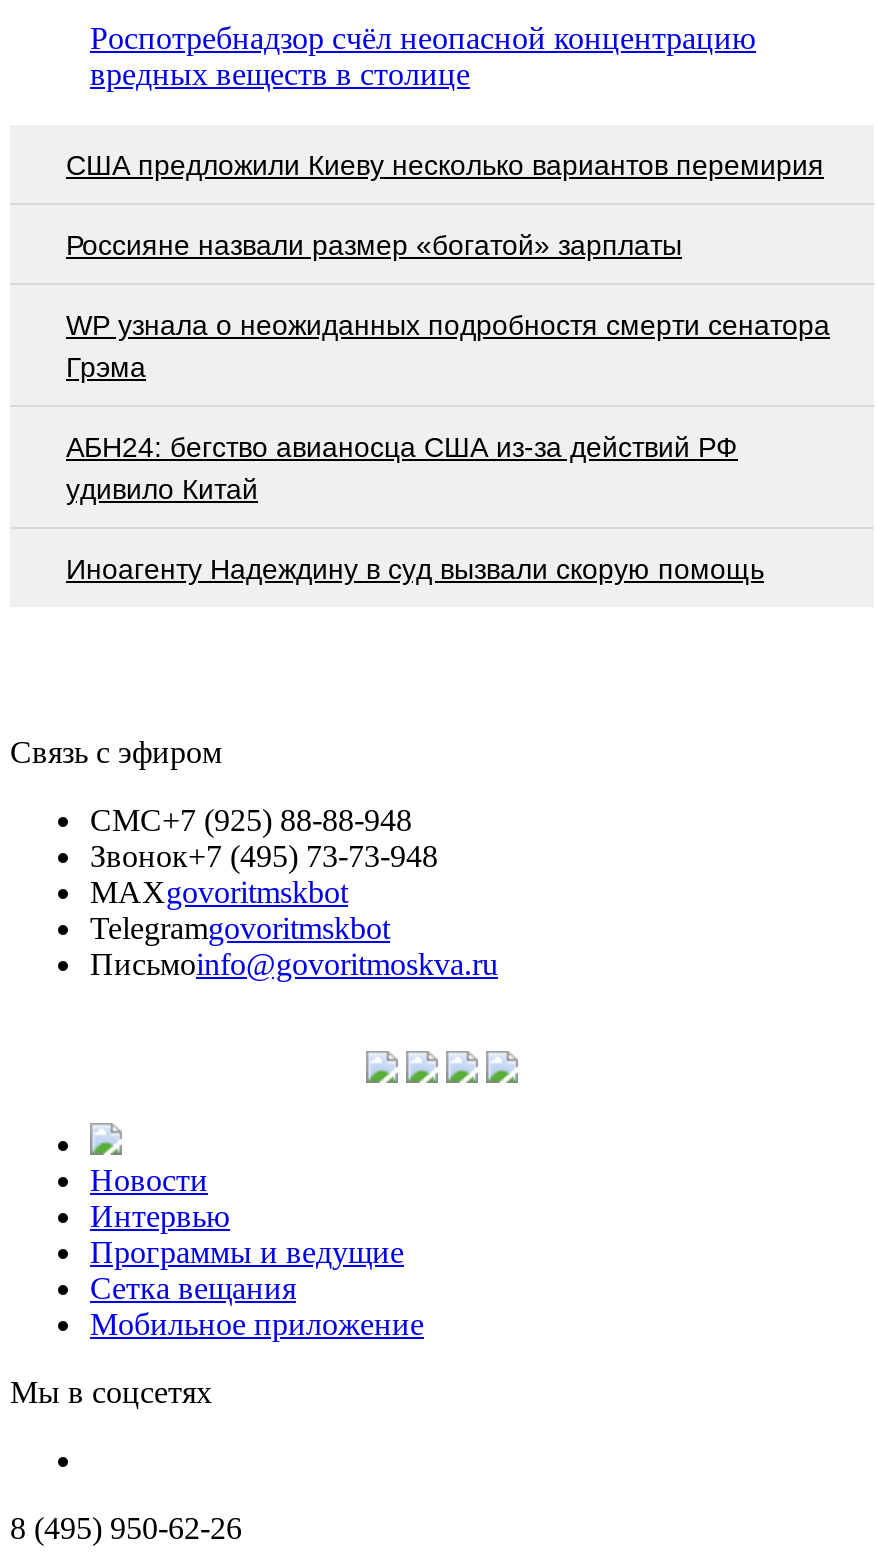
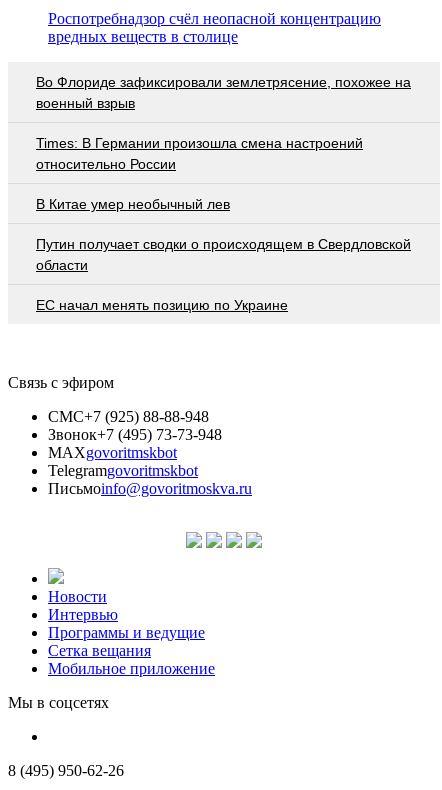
- США предложили Киеву несколько вариантов перемирия
+ Во Флориде зафиксировали землетрясение, похожее на
+ военный взрыв

- Россияне назвали размер «богатой» зарплаты
+ Times: В Германии произошла смена настроений
+ относительно России

- WP узнала о неожиданных подробностя смерти сенатора
- Грэма
+ В Китае умер необычный лев

- АБН24: бегство авианосца США из-за действий РФ
- удивило Китай
+ Путин получает сводки о происходящем в Свердловской
+ области

- Иноагенту Надеждину в суд вызвали скорую помощь
+ ЕС начал менять позицию по Украине
